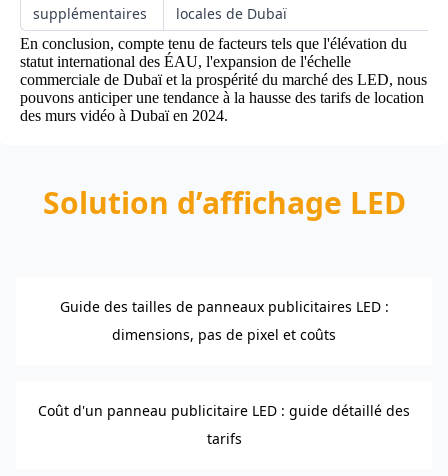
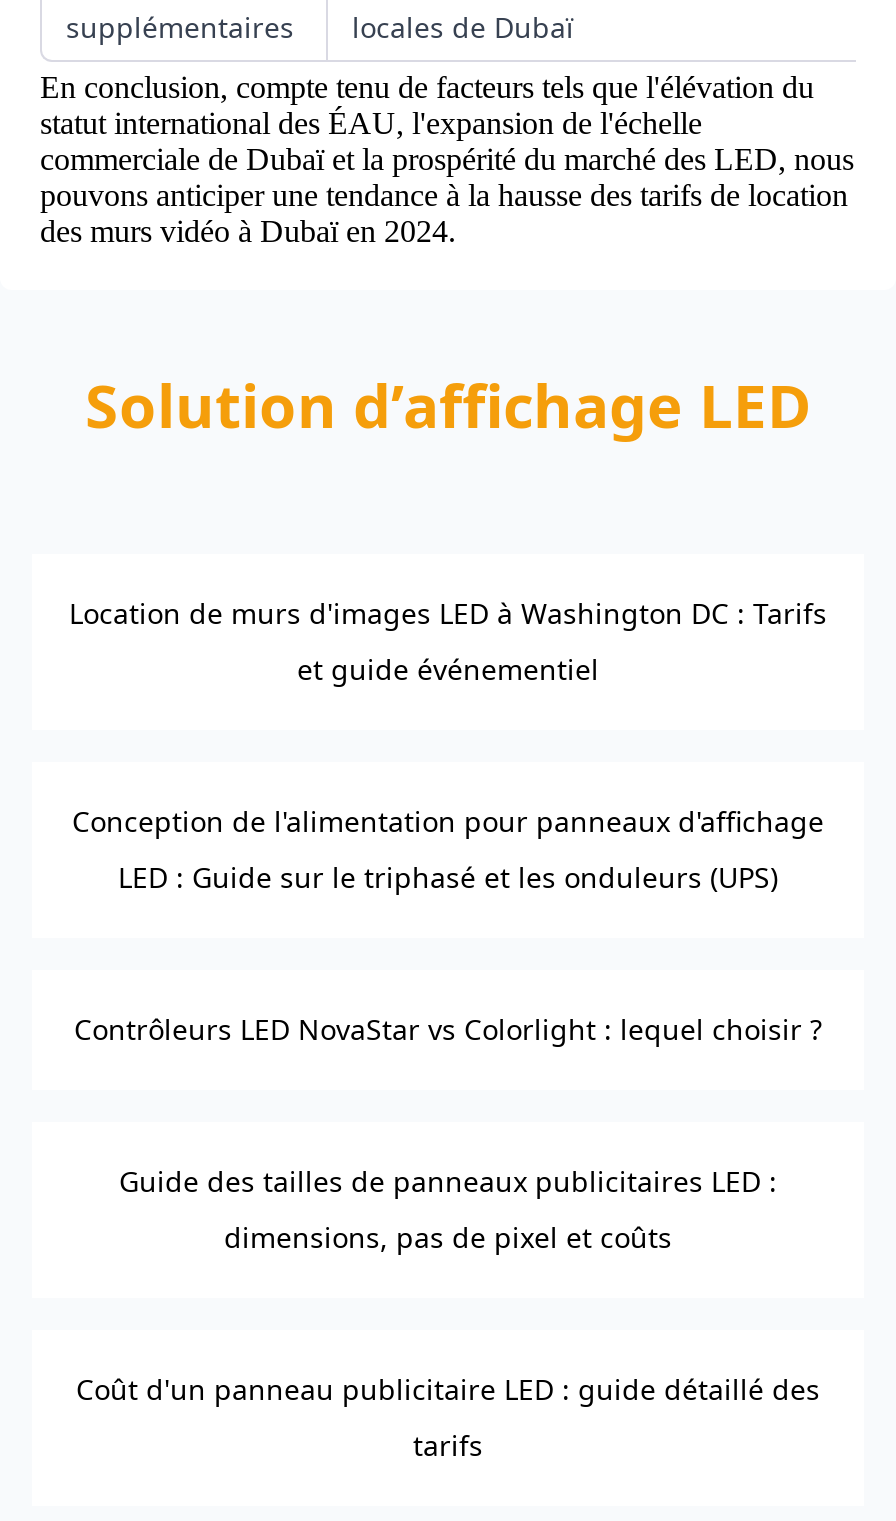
+ Location de murs d'images LED à Washington DC : Tarifs
+ et guide événementiel

+ Conception de l'alimentation pour panneaux d'affichage
+ LED : Guide sur le triphasé et les onduleurs (UPS)

+ Contrôleurs LED NovaStar vs Colorlight : lequel choisir ?
